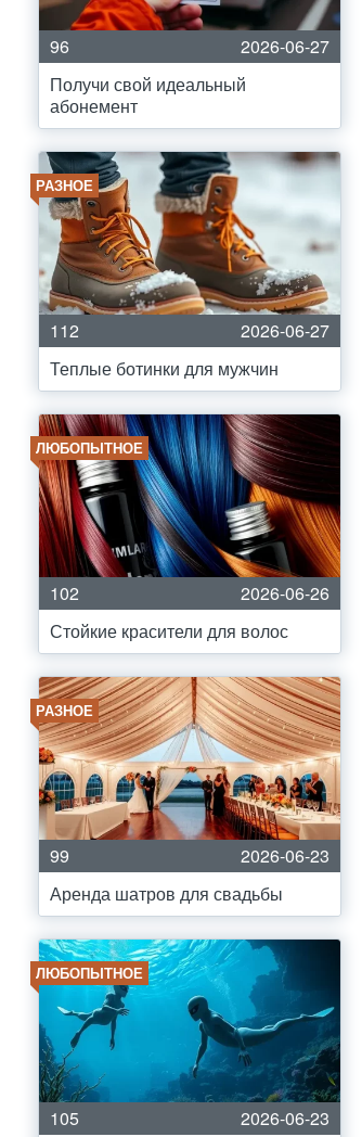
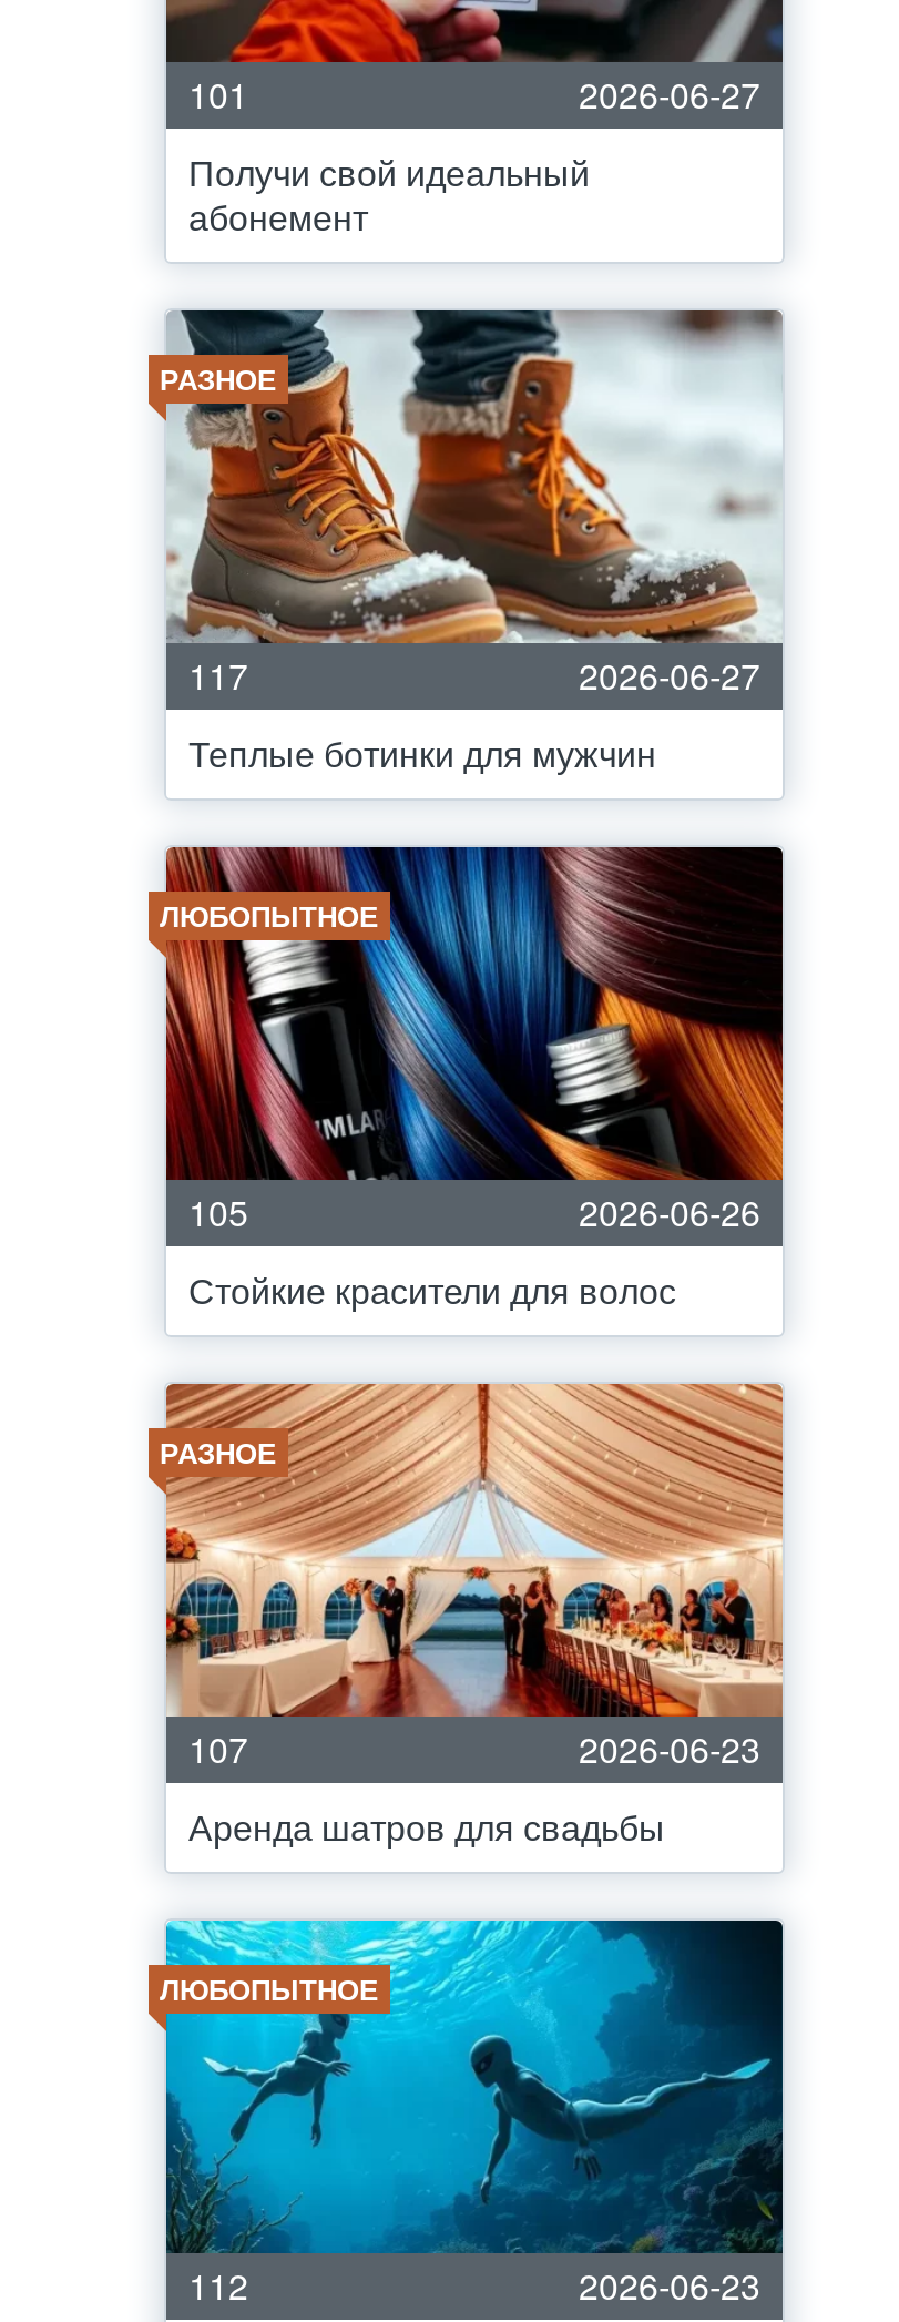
- 96
+ 101

- 112
+ 117

- 102
+ 105

- 99
+ 107

- 105
+ 112
